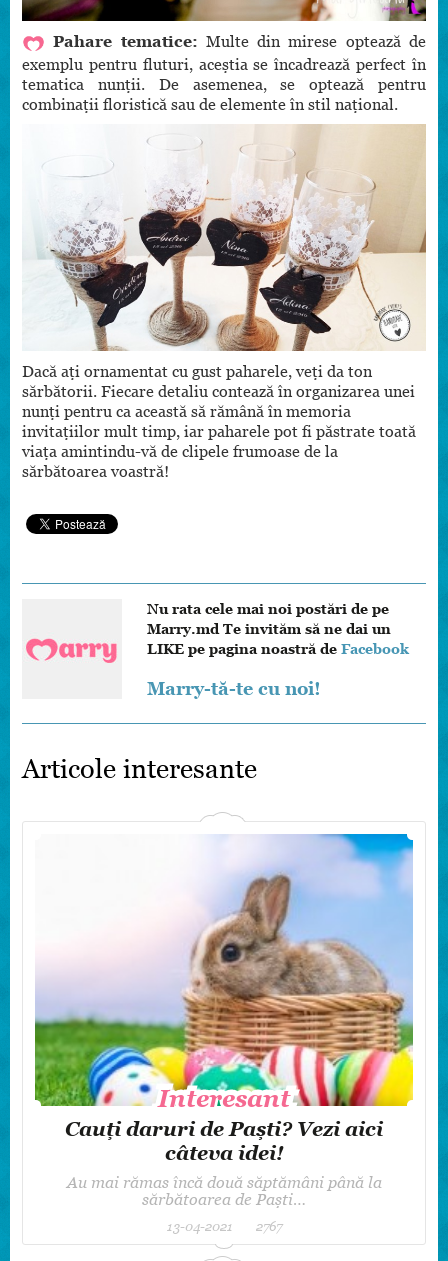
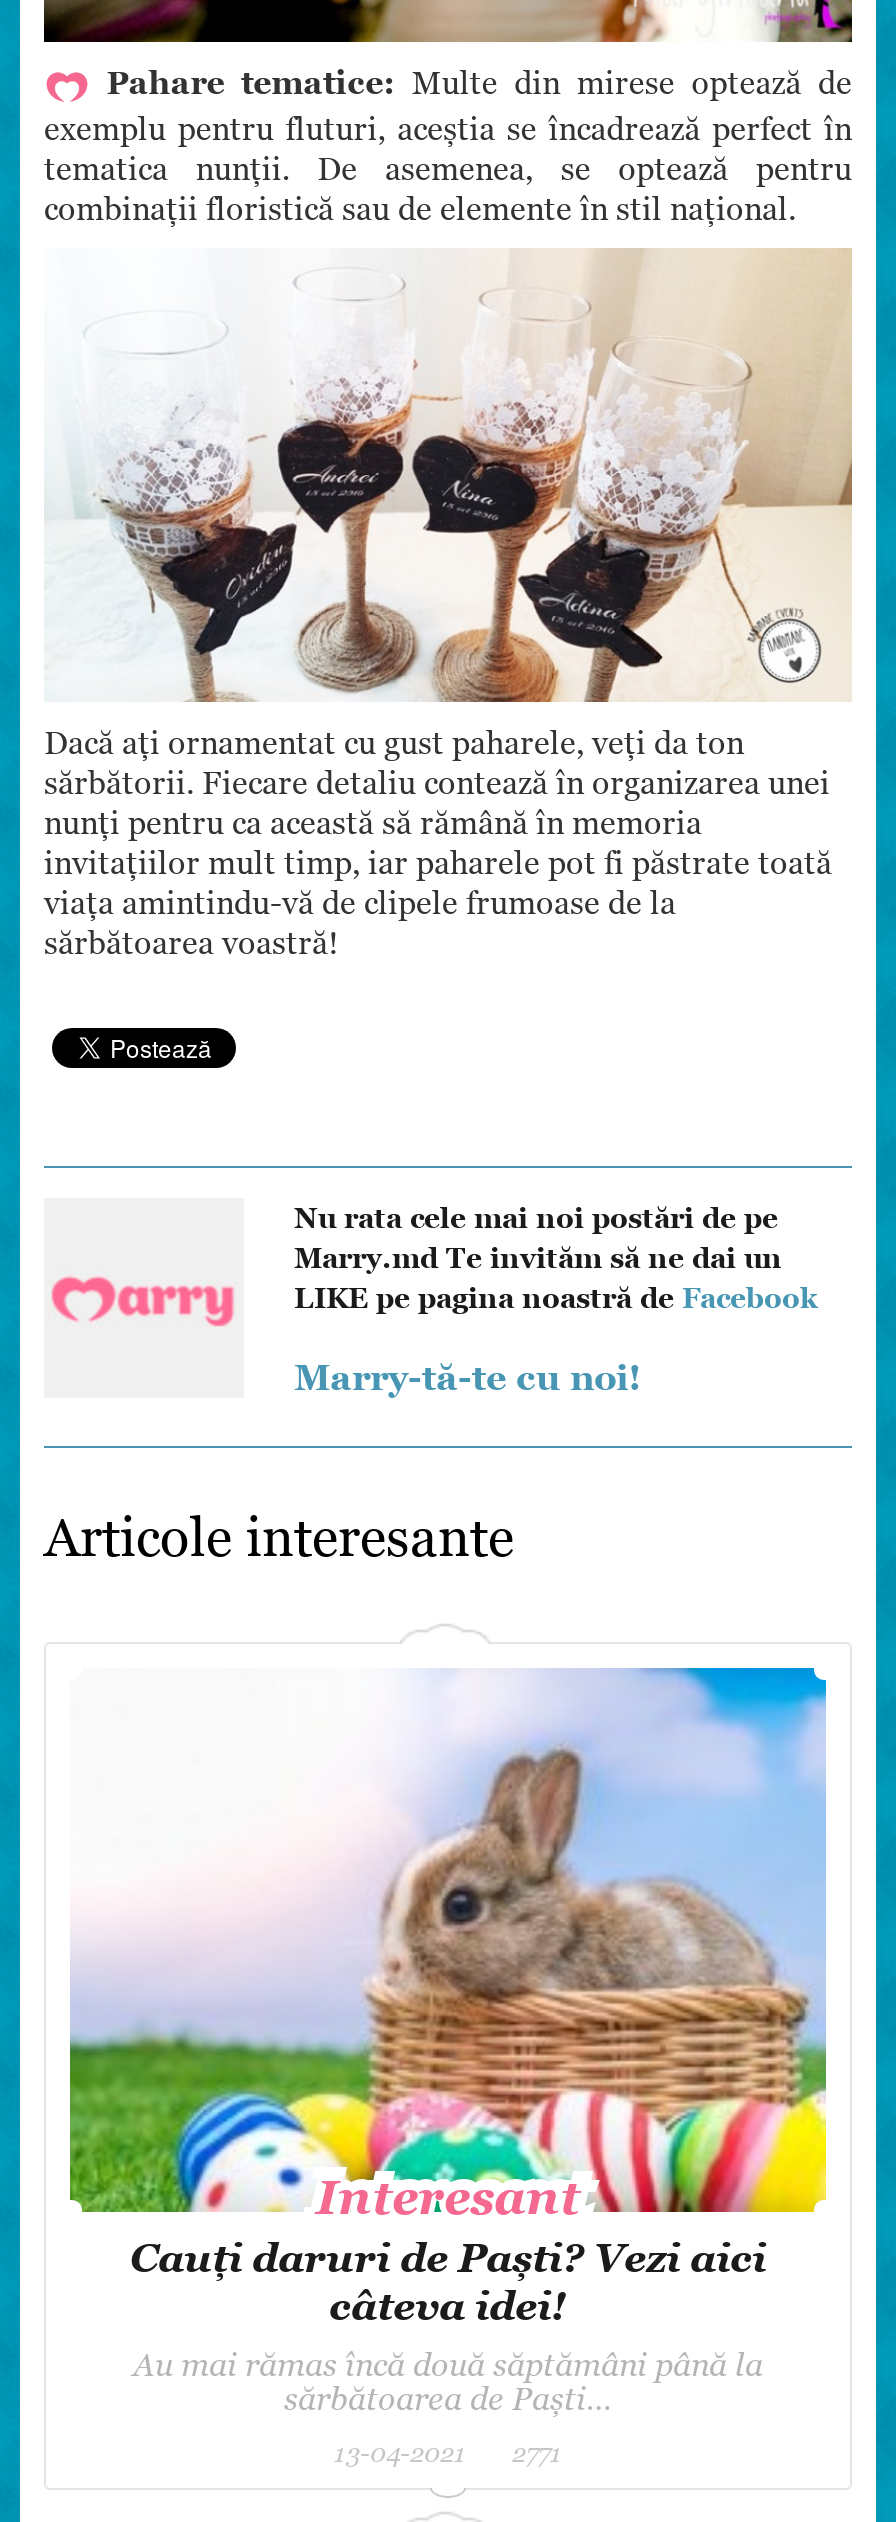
- 13-04-2021 2767
+ 13-04-2021 2771
